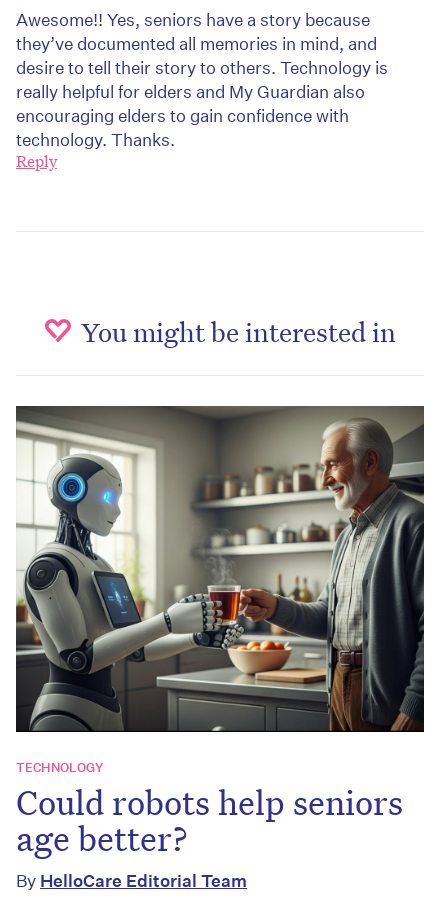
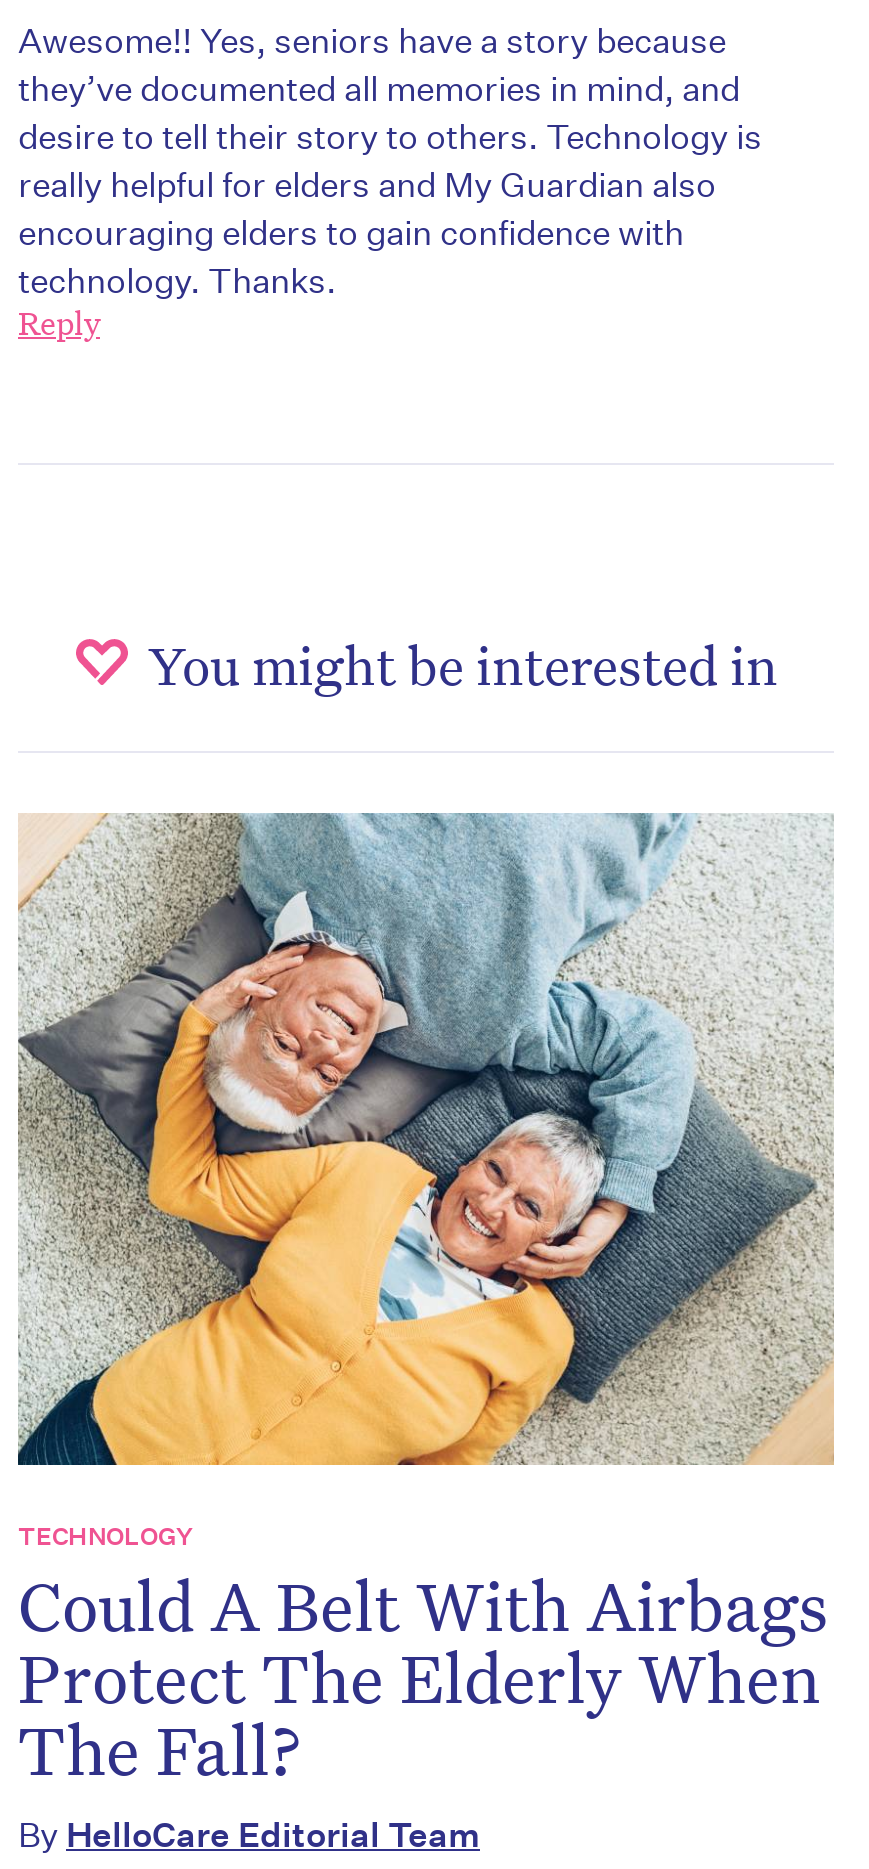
- [image]
+ [image]

- Could robots help seniors
- age better?
+ Could A Belt With Airbags
+ Protect The Elderly When
+ The Fall?
